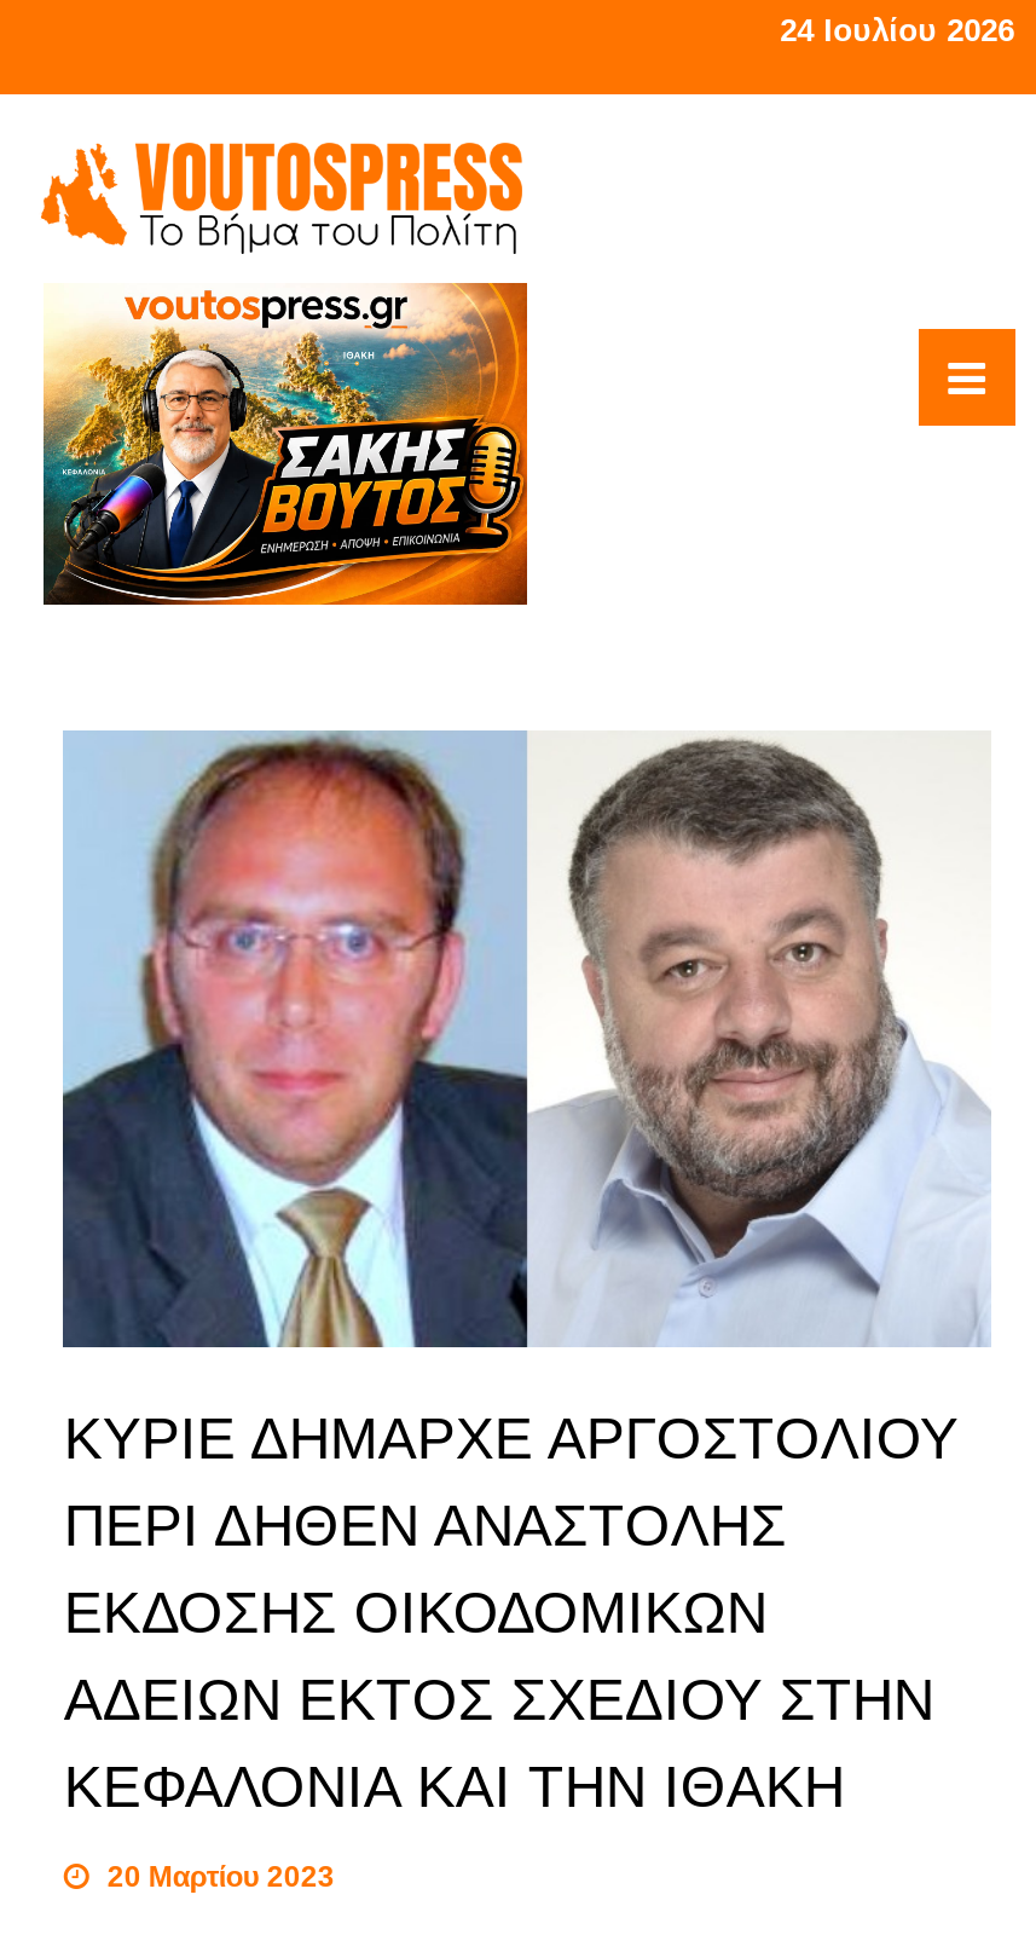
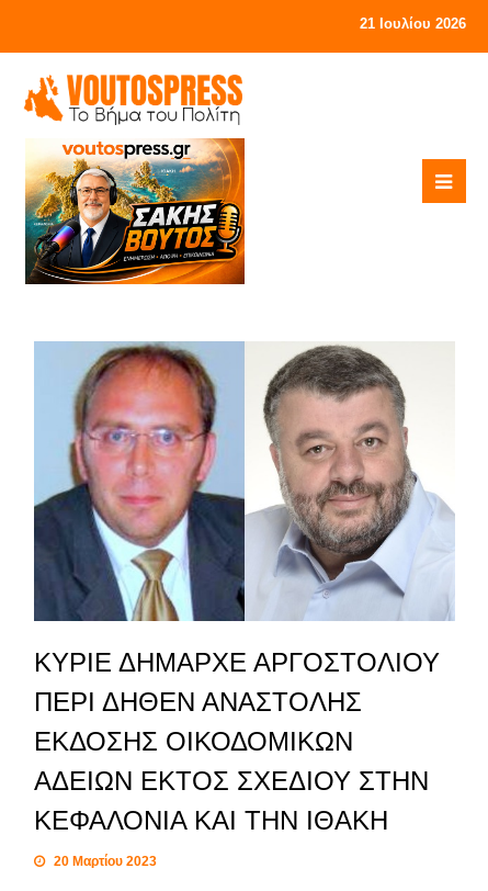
- 24 Ιουλίου 2026
+ 21 Ιουλίου 2026
